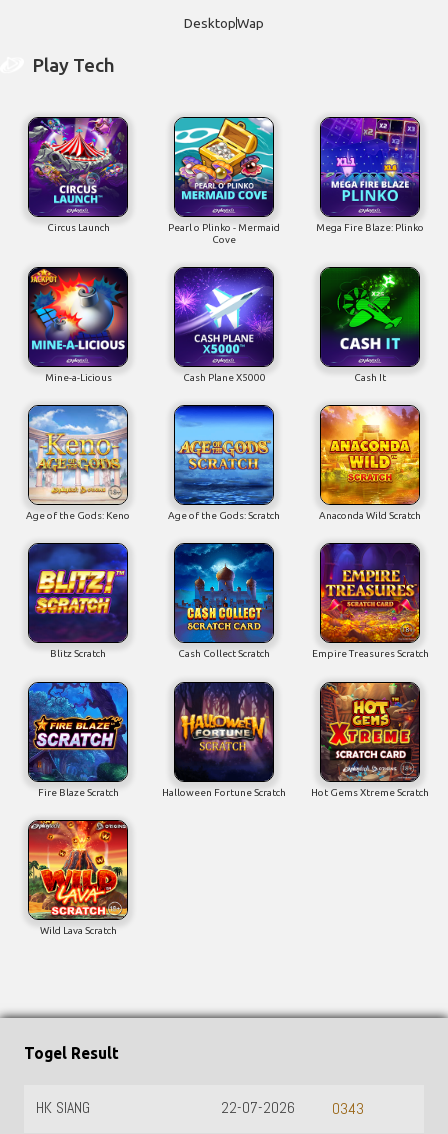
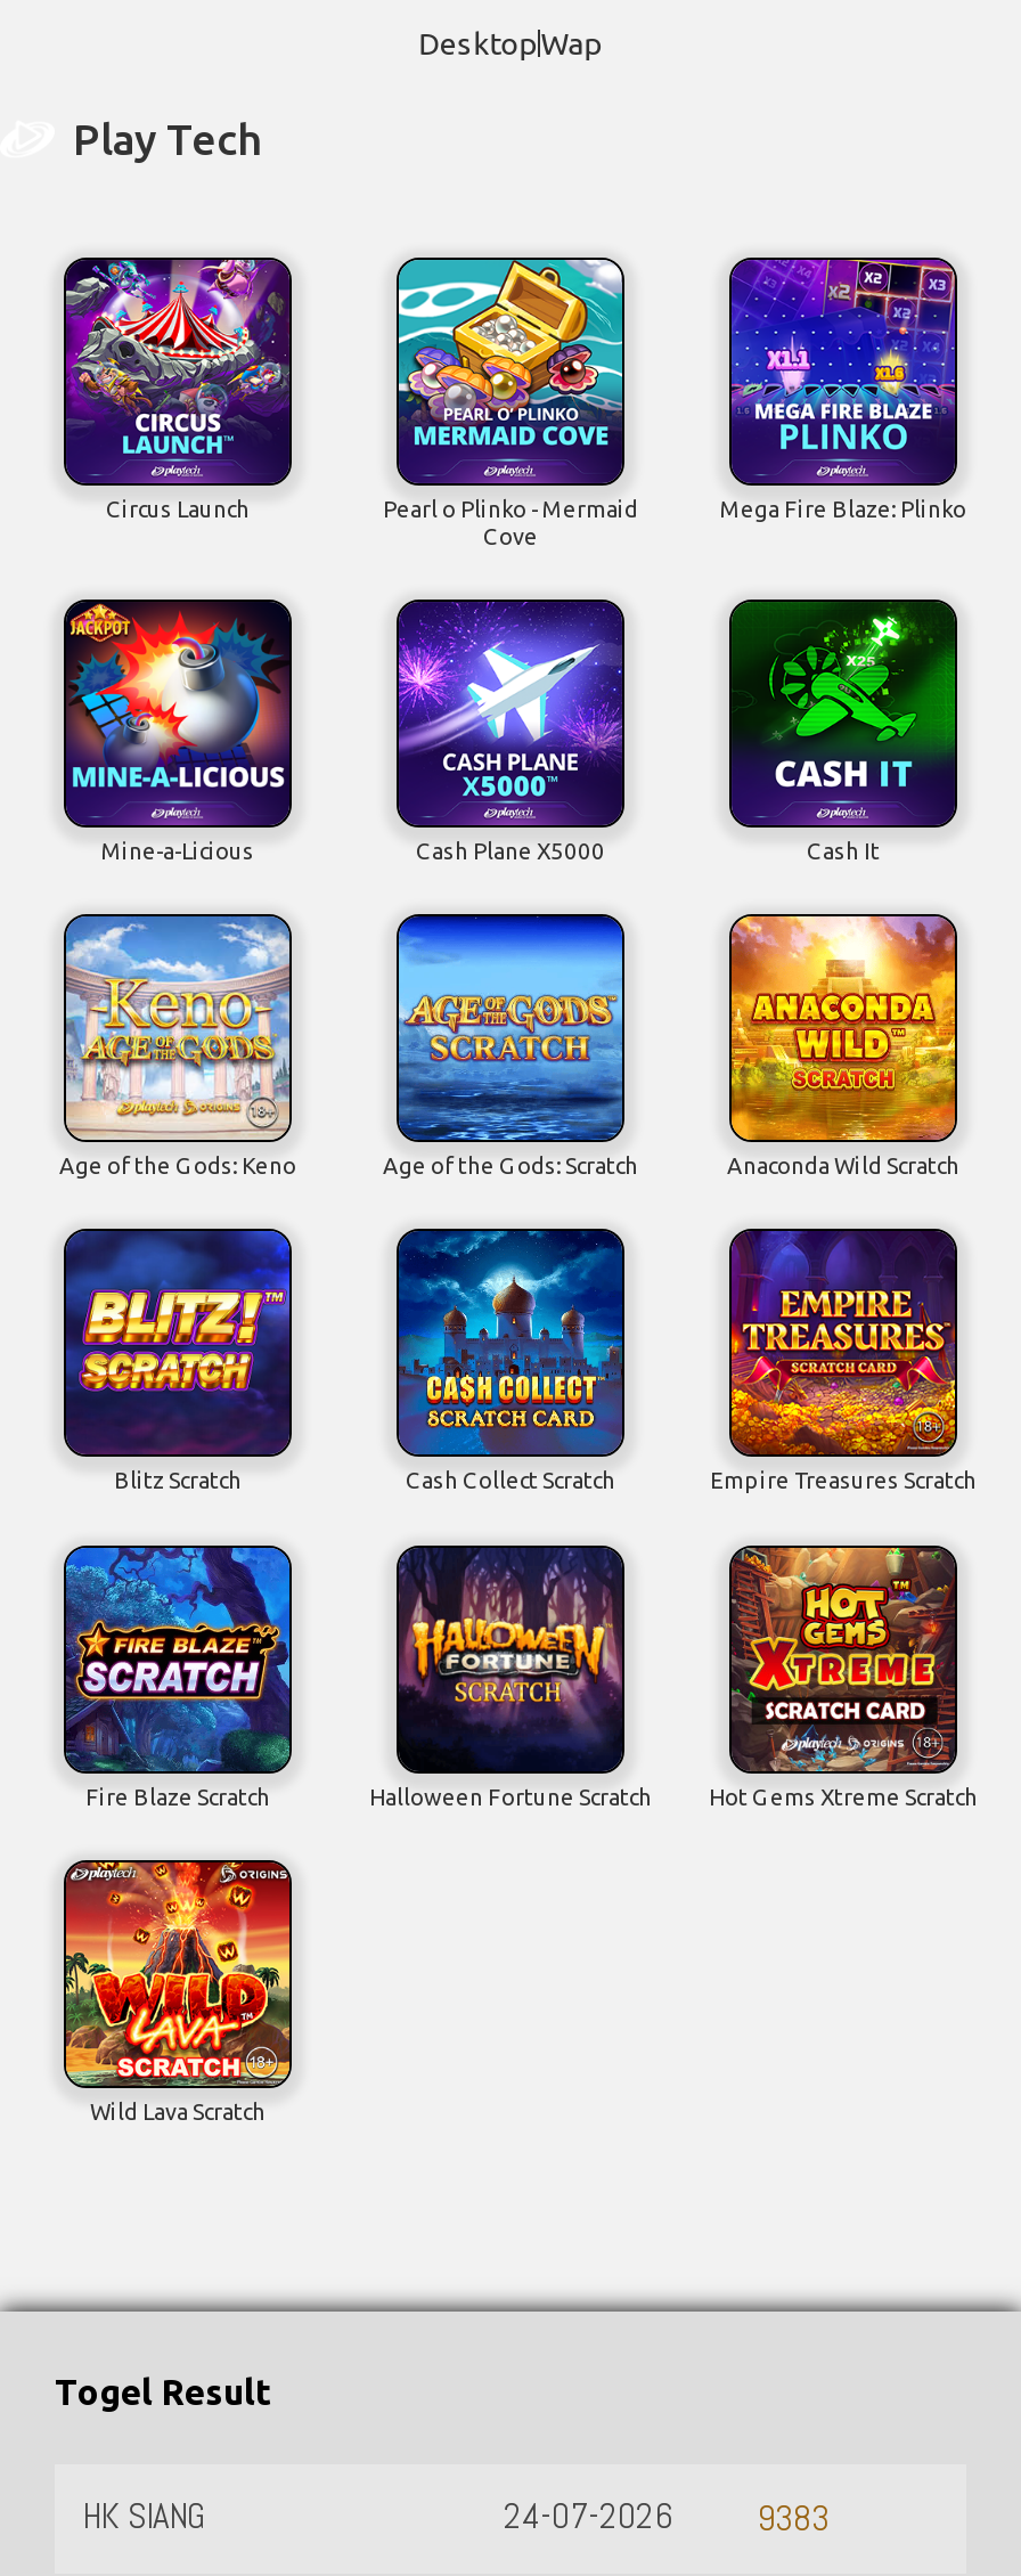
- 22-07-2026
+ 24-07-2026

- 0343
+ 9383
